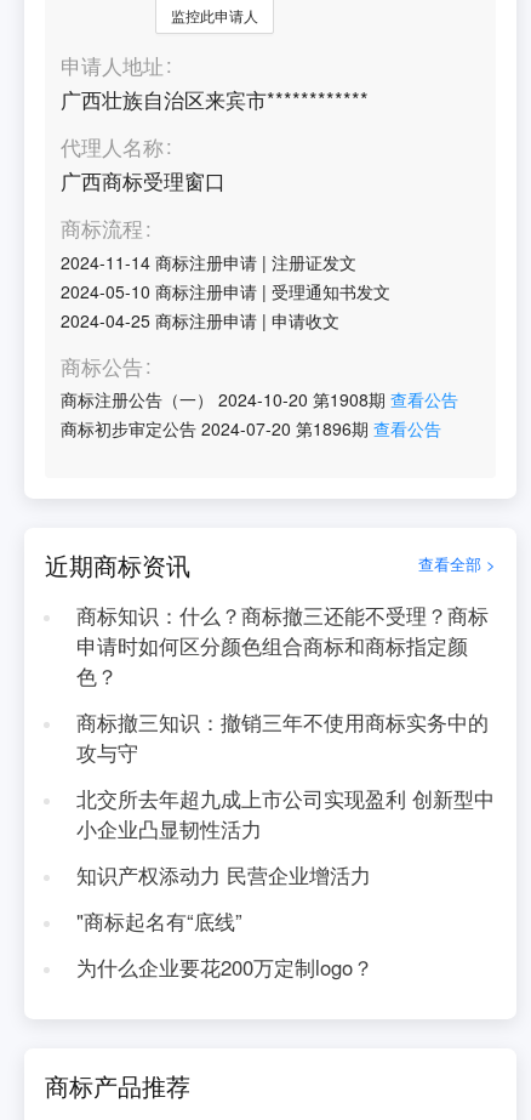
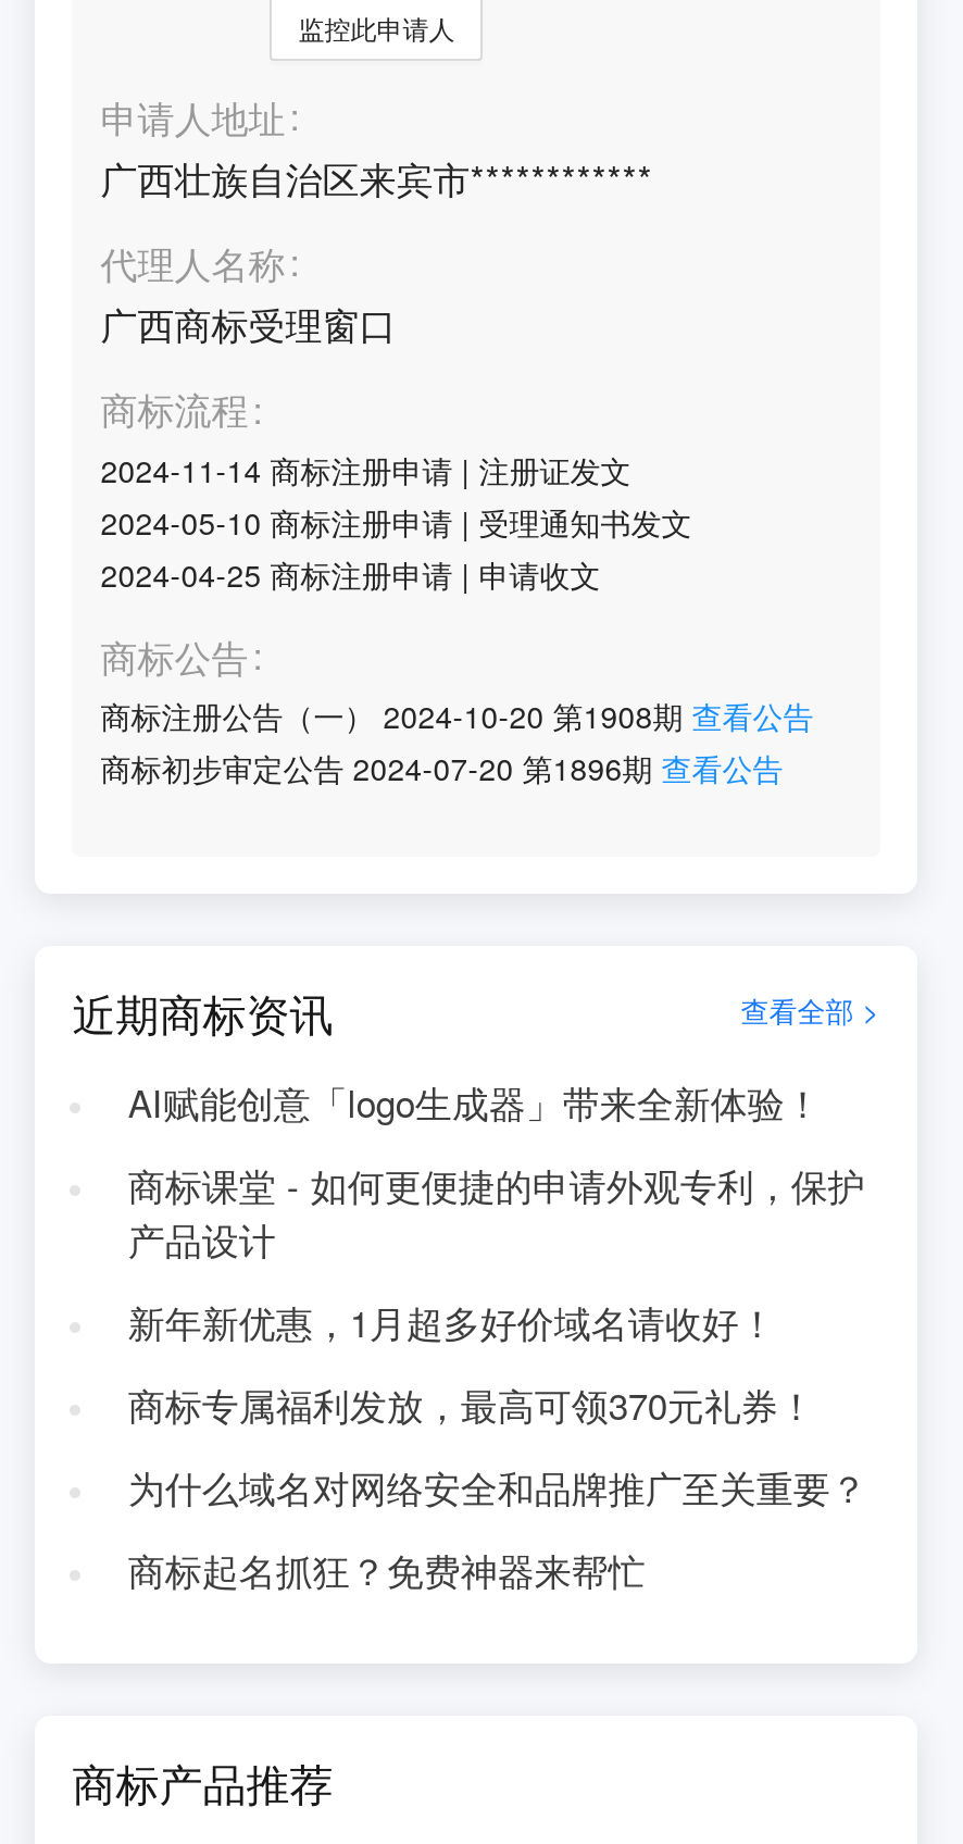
- 商标知识：什么？商标撤三还能不受理？商标
- 申请时如何区分颜色组合商标和商标指定颜
- 色？
+ AI赋能创意「logo生成器」带来全新体验！

- 商标撤三知识：撤销三年不使用商标实务中的
- 攻与守
+ 商标课堂 - 如何更便捷的申请外观专利，保护
+ 产品设计

- 北交所去年超九成上市公司实现盈利 创新型中
- 小企业凸显韧性活力
+ 新年新优惠，1月超多好价域名请收好！

- 知识产权添动力 民营企业增活力
+ 商标专属福利发放，最高可领370元礼券！

- "商标起名有“底线”
+ 为什么域名对网络安全和品牌推广至关重要？

- 为什么企业要花200万定制logo？
+ 商标起名抓狂？免费神器来帮忙
